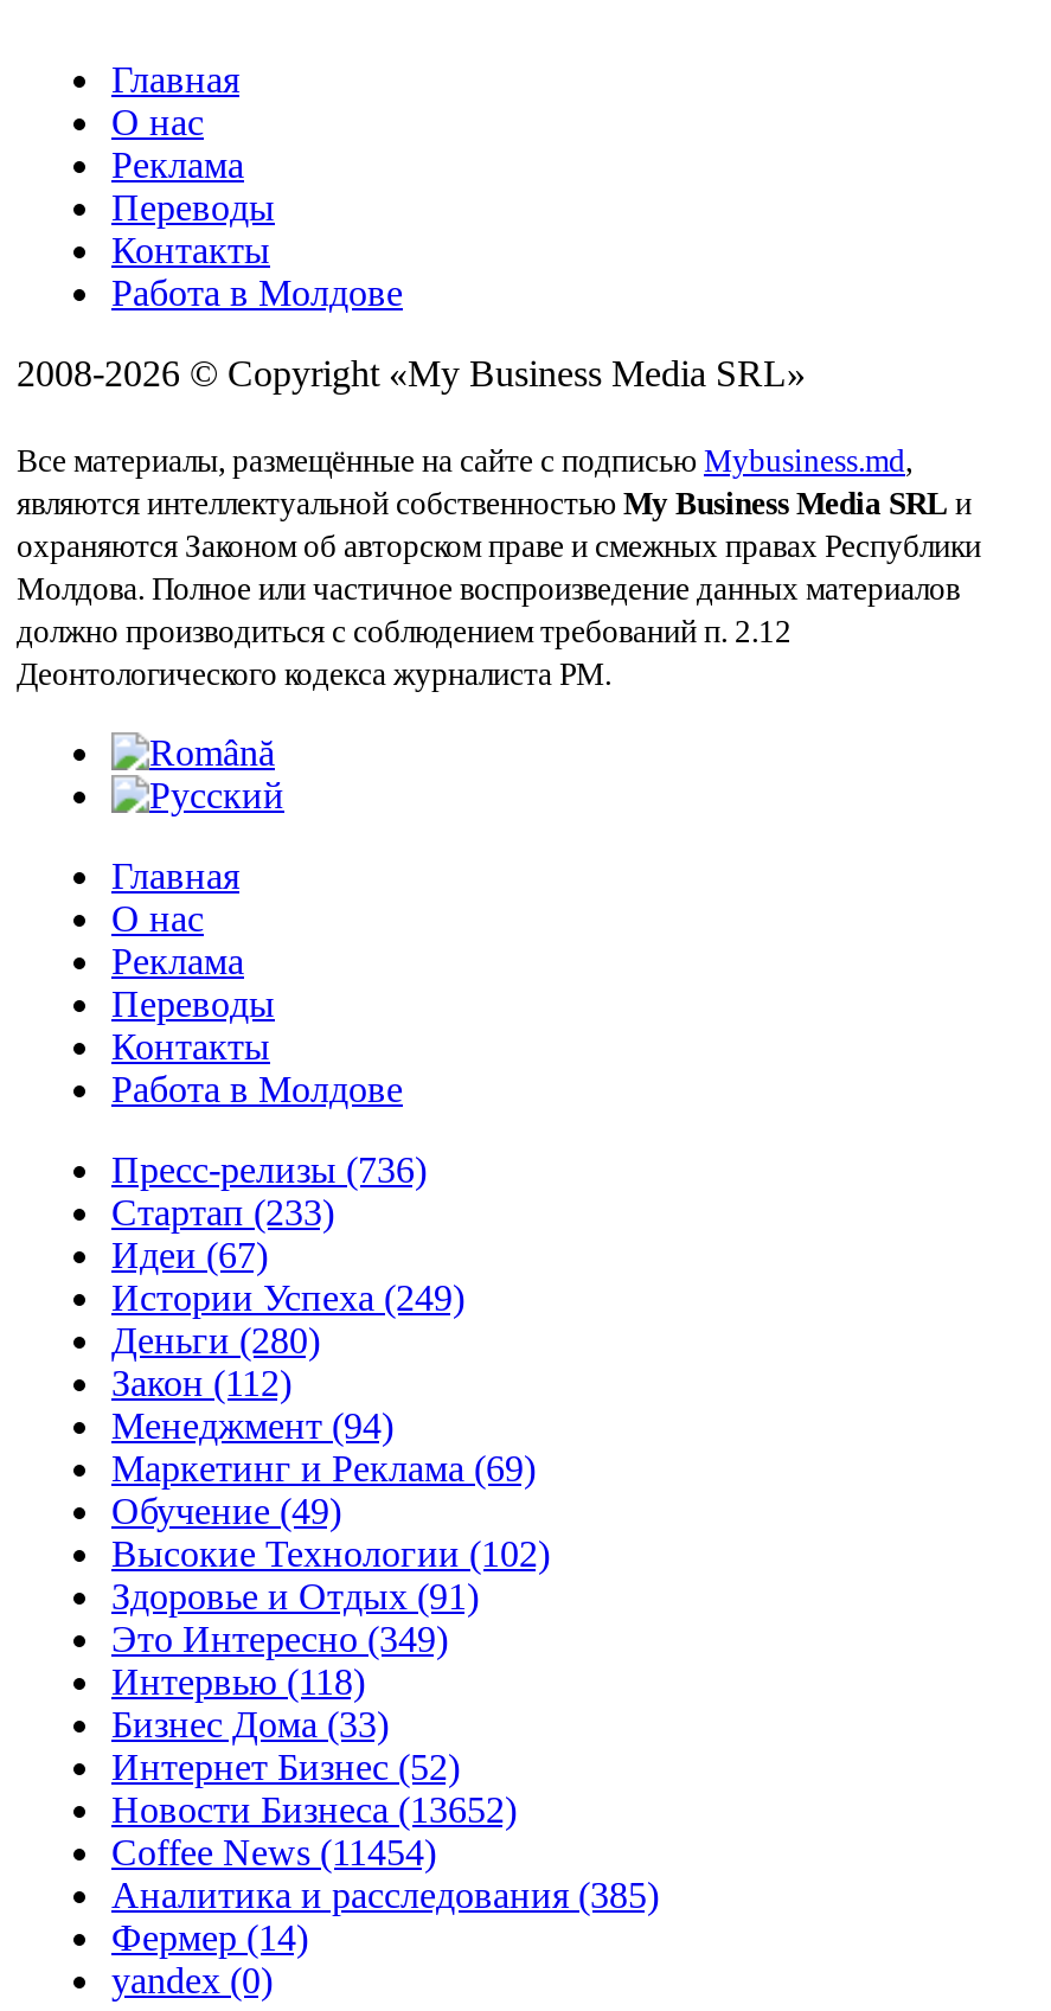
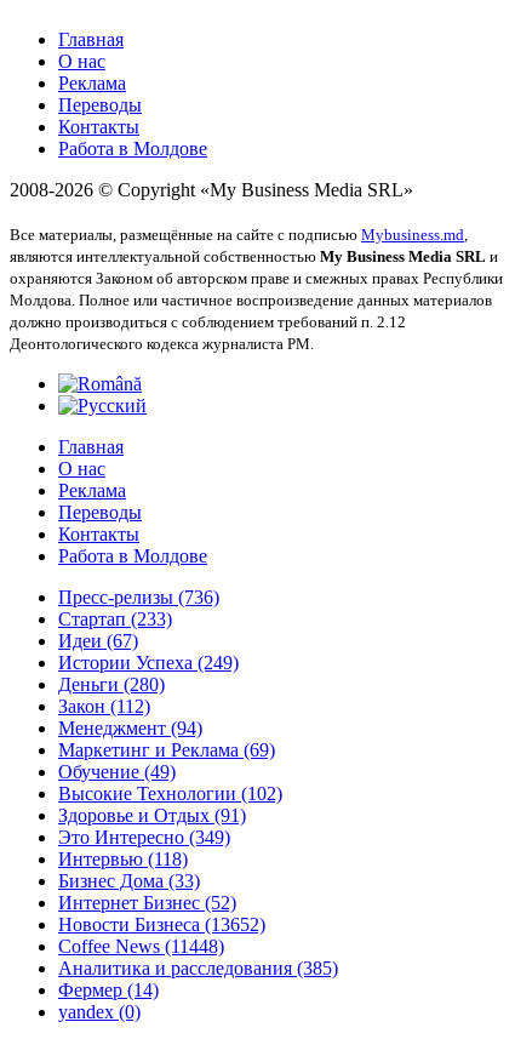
- Coffee News (11454)
+ Coffee News (11448)
